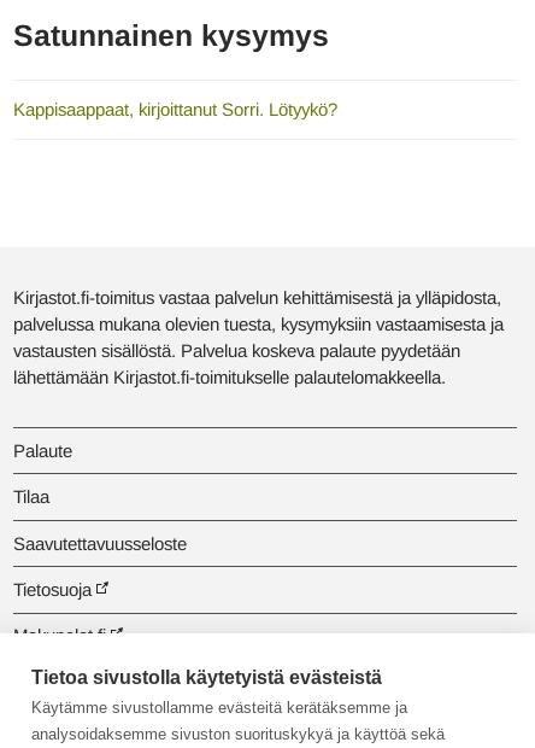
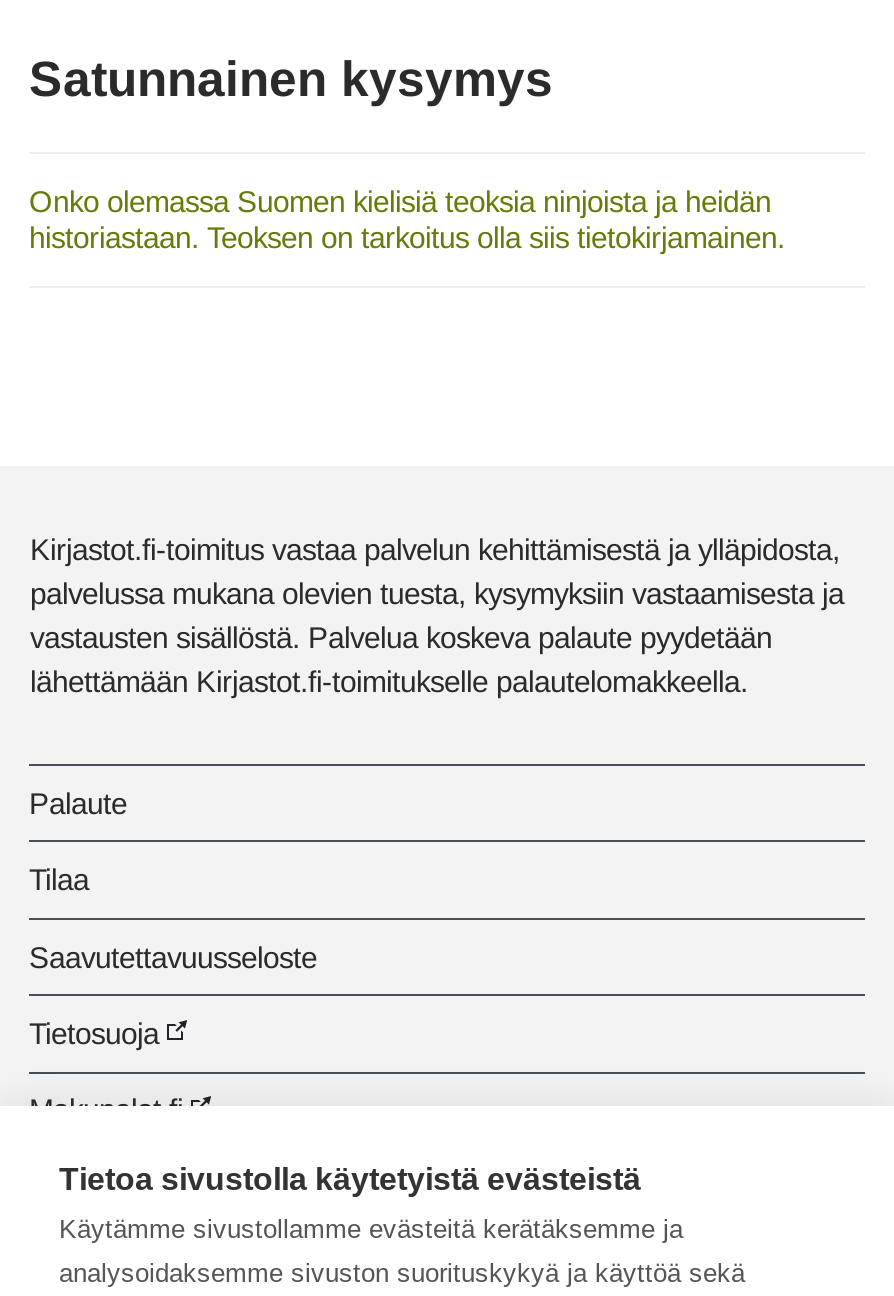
- Kappisaappaat, kirjoittanut Sorri. Lötyykö?
+ Onko olemassa Suomen kielisiä teoksia ninjoista ja heidän
+ historiastaan. Teoksen on tarkoitus olla siis tietokirjamainen.
